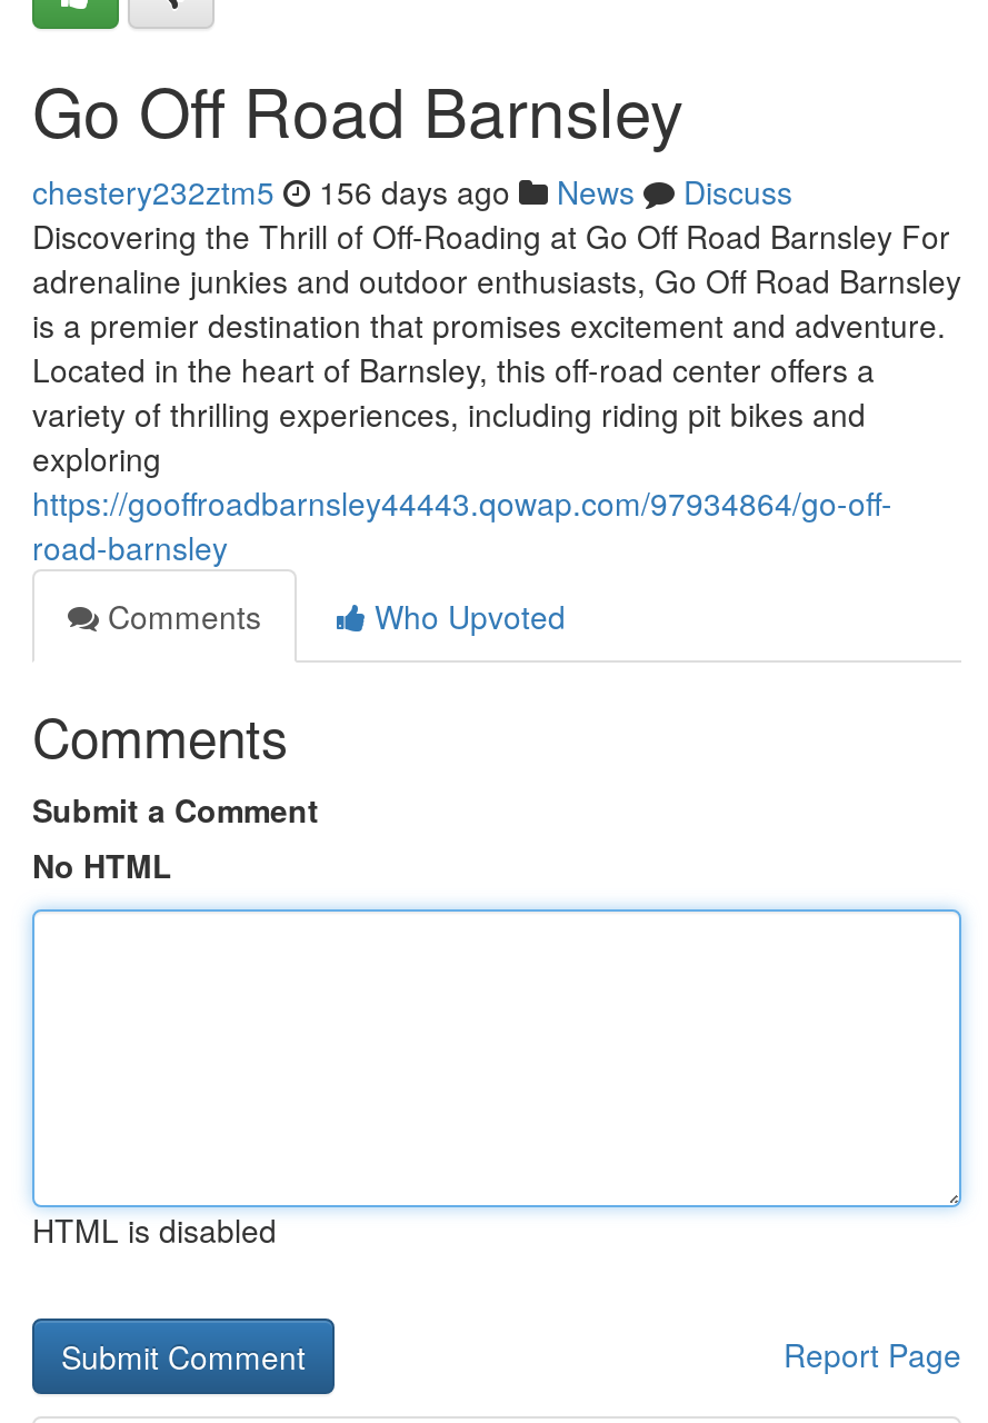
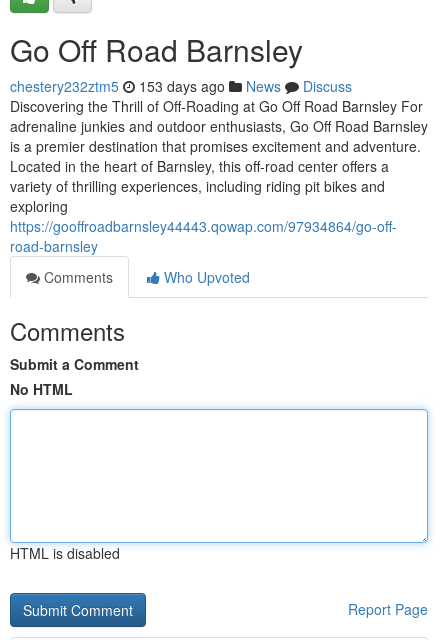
- chestery232ztm5 156 days ago News Discuss
+ chestery232ztm5 153 days ago News Discuss
